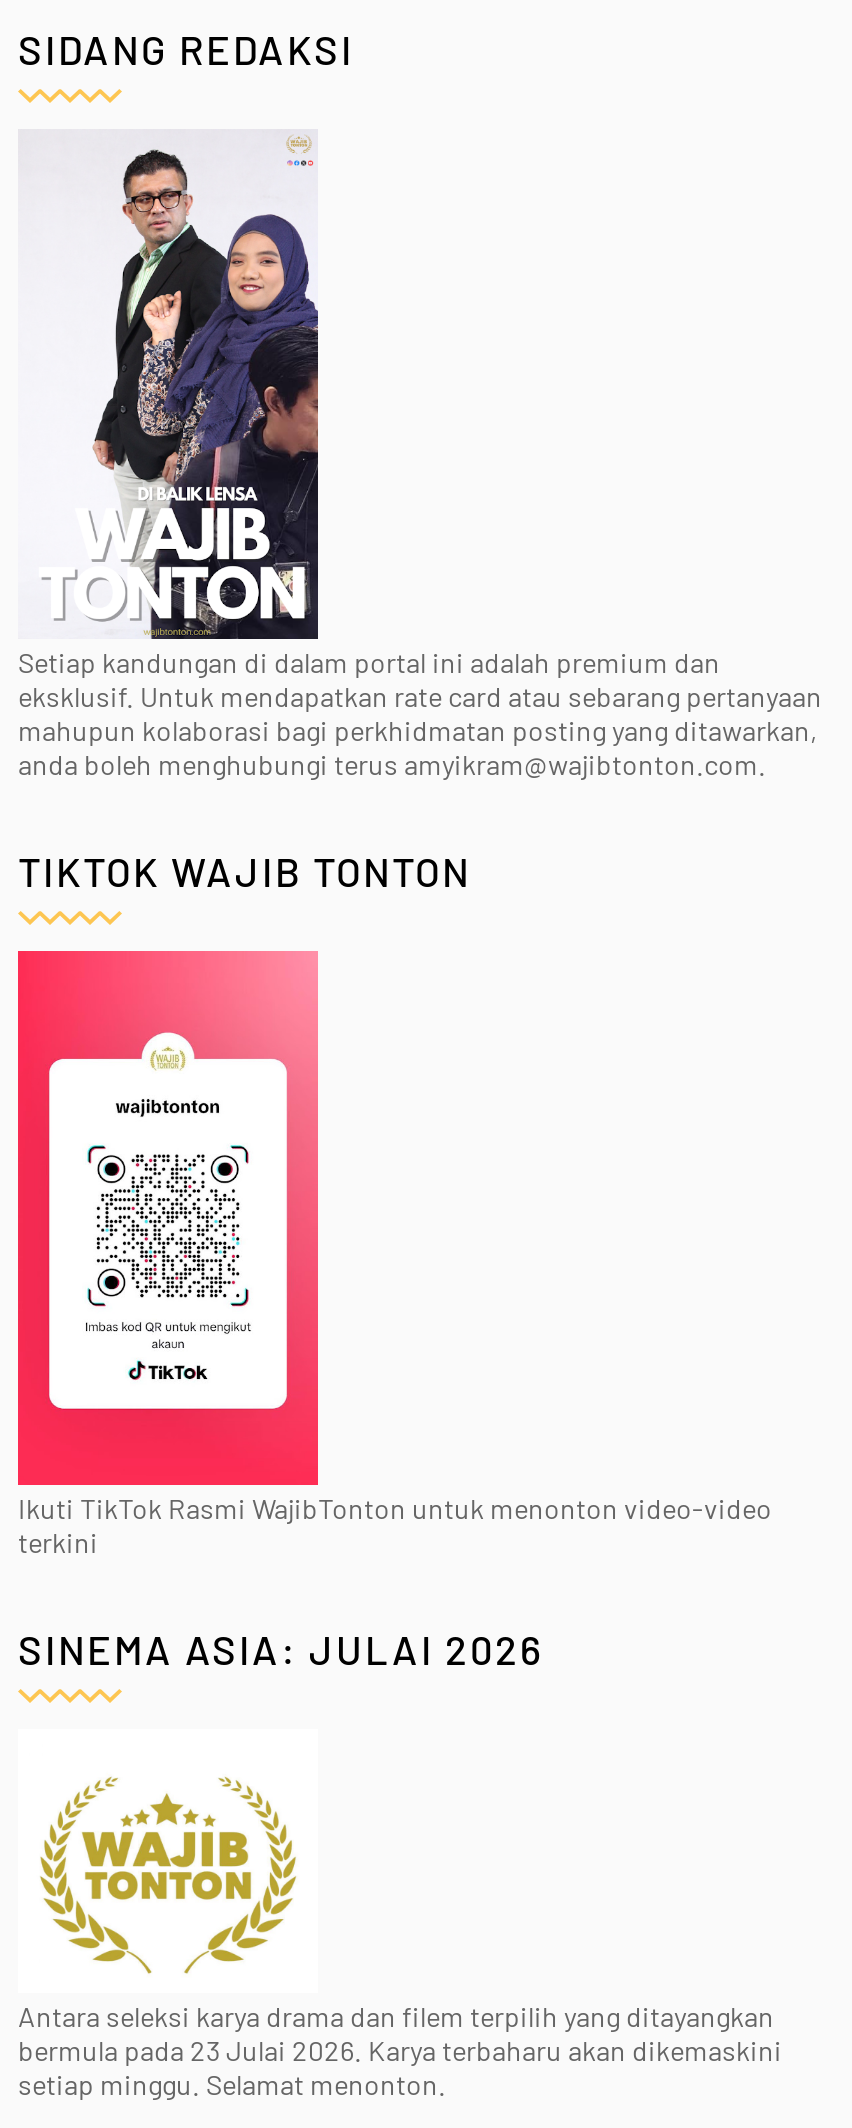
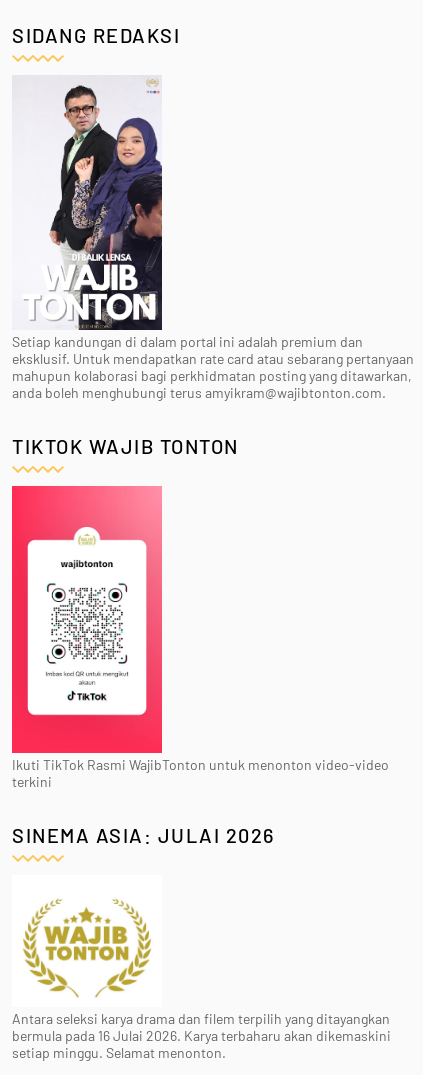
- bermula pada 23 Julai 2026. Karya terbaharu akan dikemaskini
+ bermula pada 16 Julai 2026. Karya terbaharu akan dikemaskini
